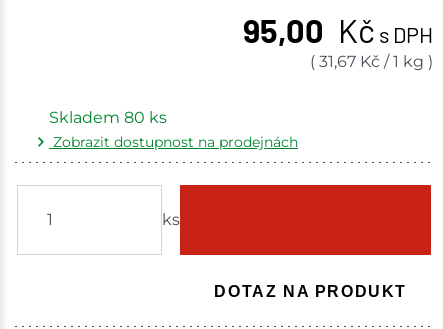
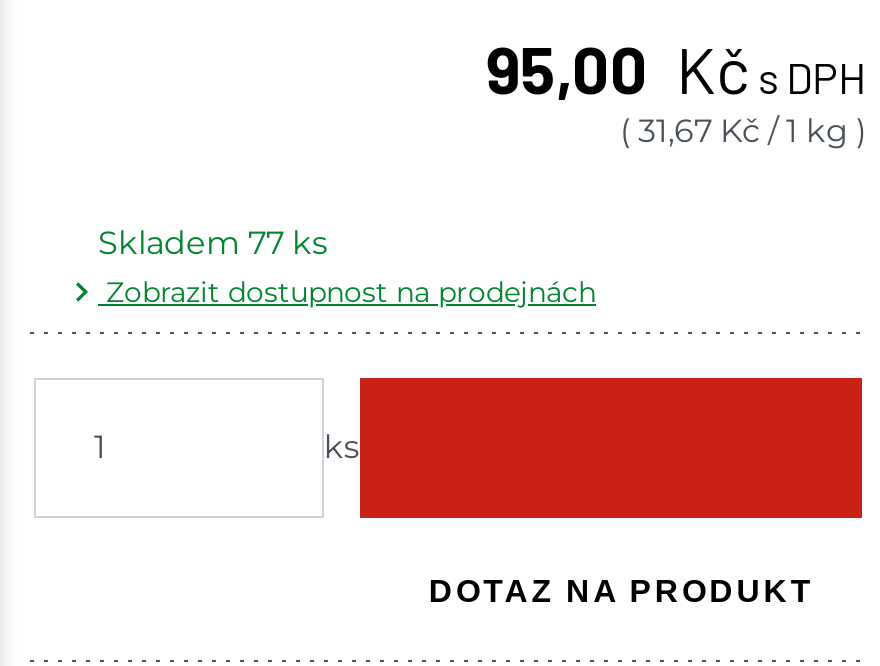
- Skladem 80 ks
+ Skladem 77 ks
